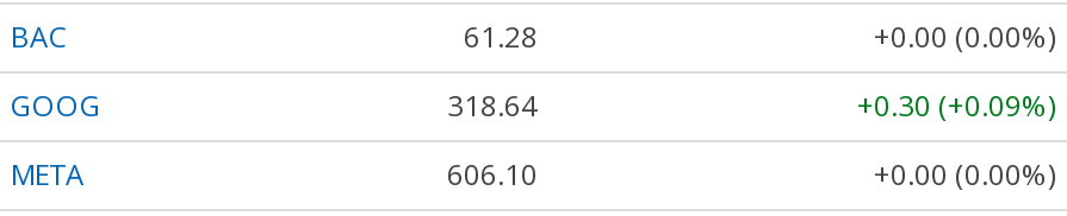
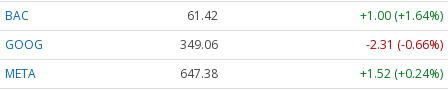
- 61.28
+ 61.42

- +0.00 (0.00%)
+ +1.00 (+1.64%)

- 318.64
+ 349.06

- +0.30 (+0.09%)
+ -2.31 (-0.66%)

- 606.10
+ 647.38

- +0.00 (0.00%)
+ +1.52 (+0.24%)
